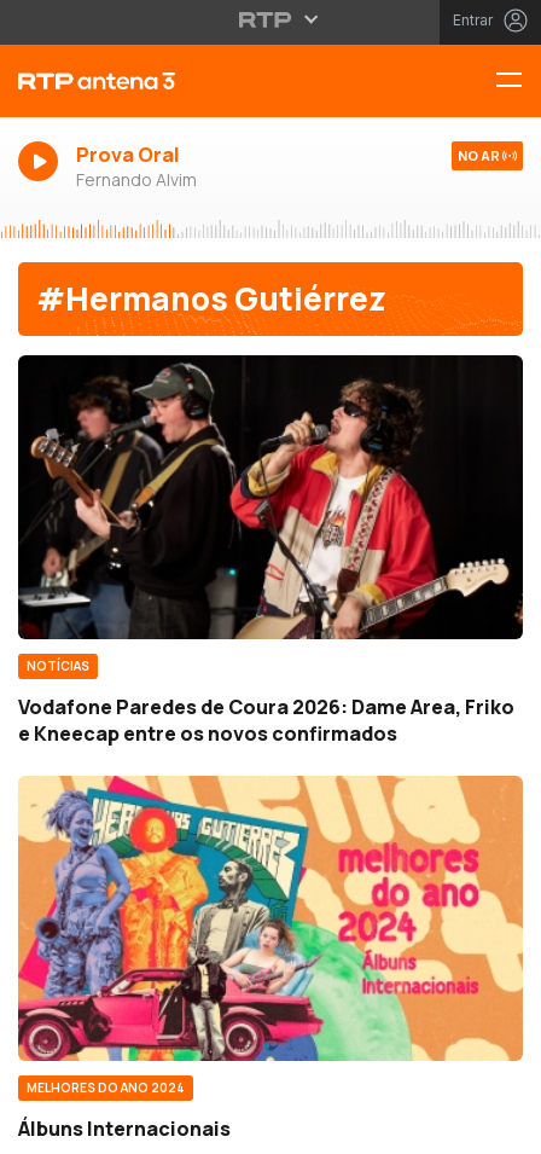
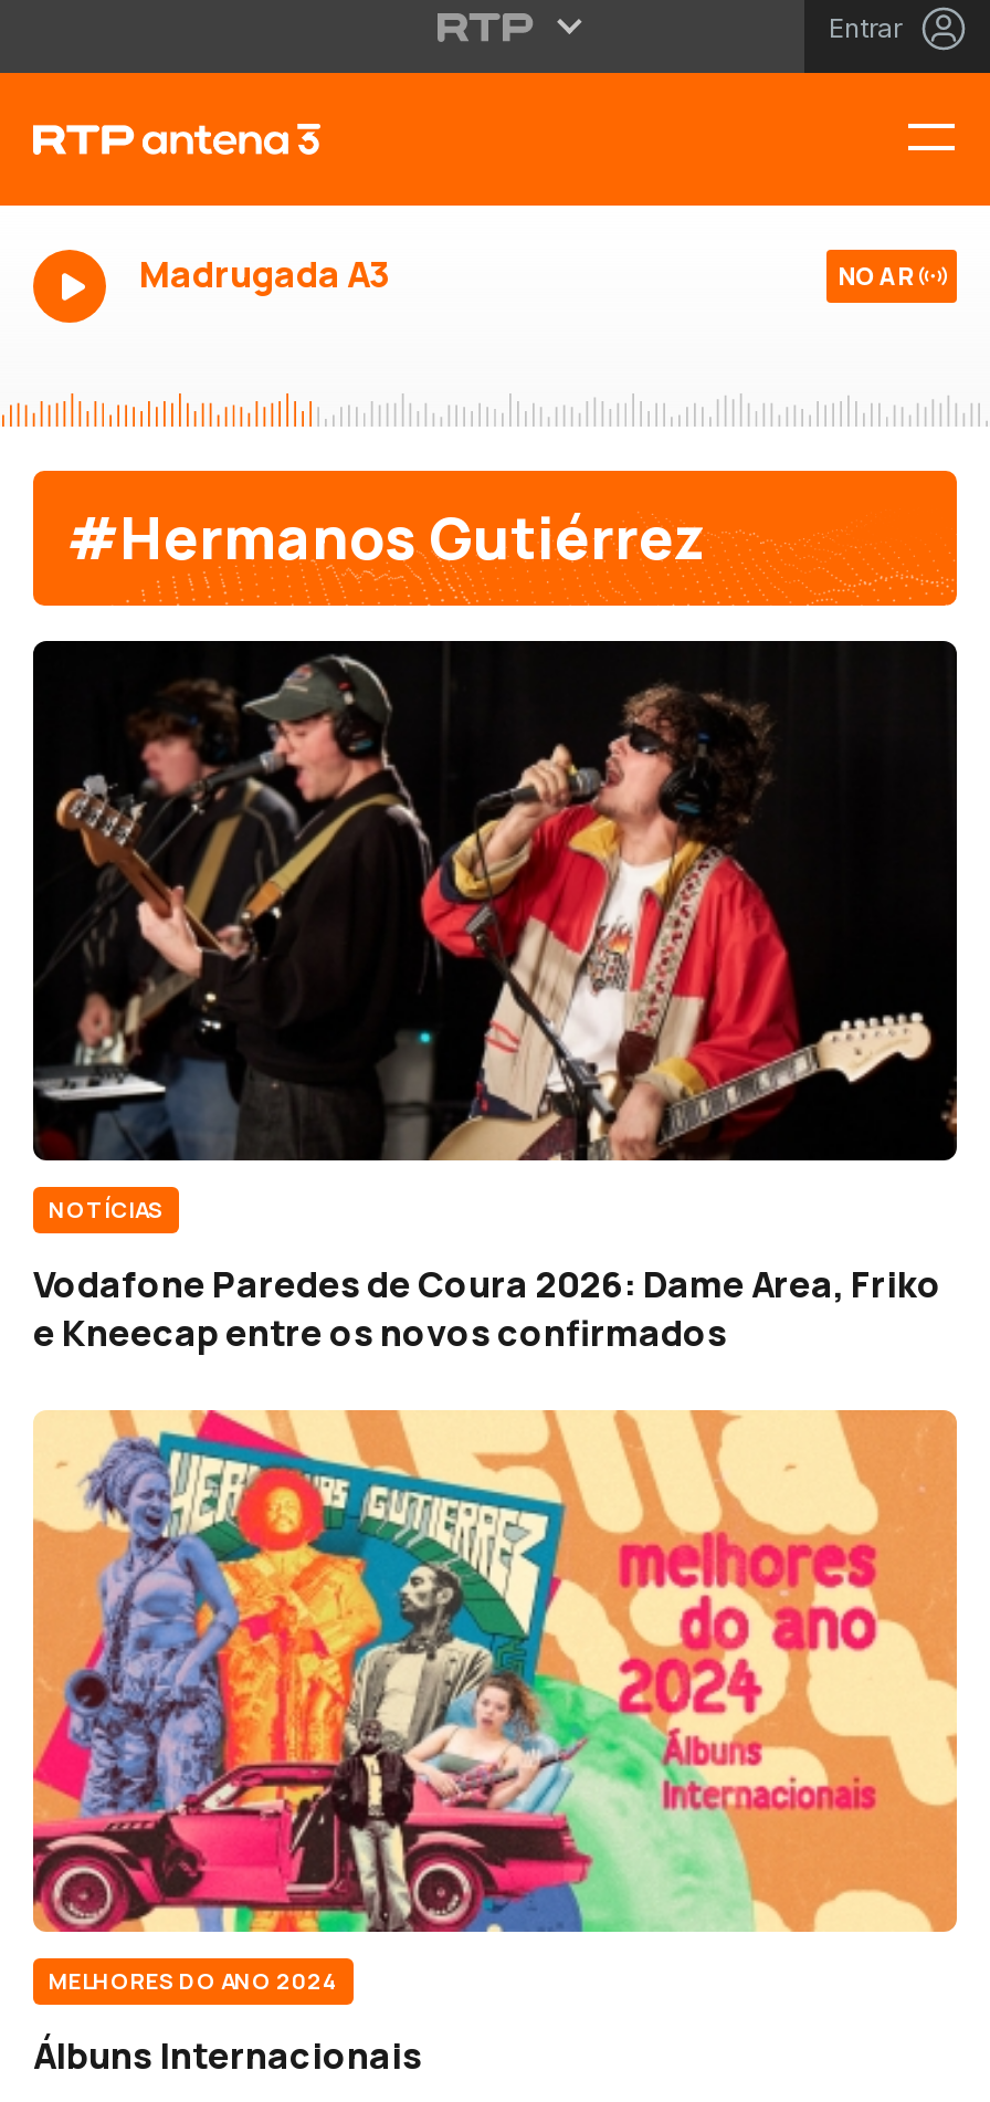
- Prova Oral
- Fernando Alvim
+ Madrugada A3
